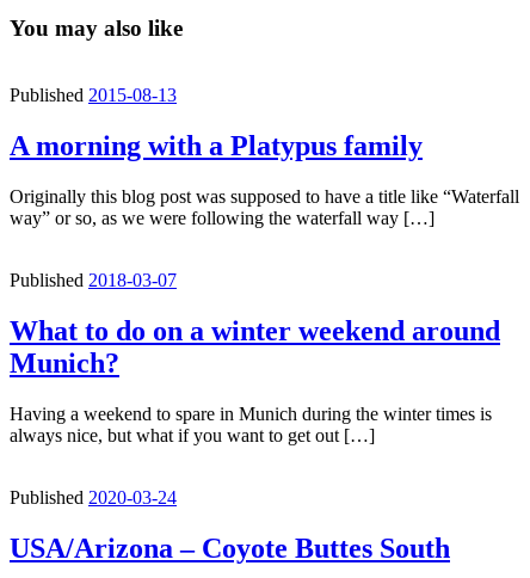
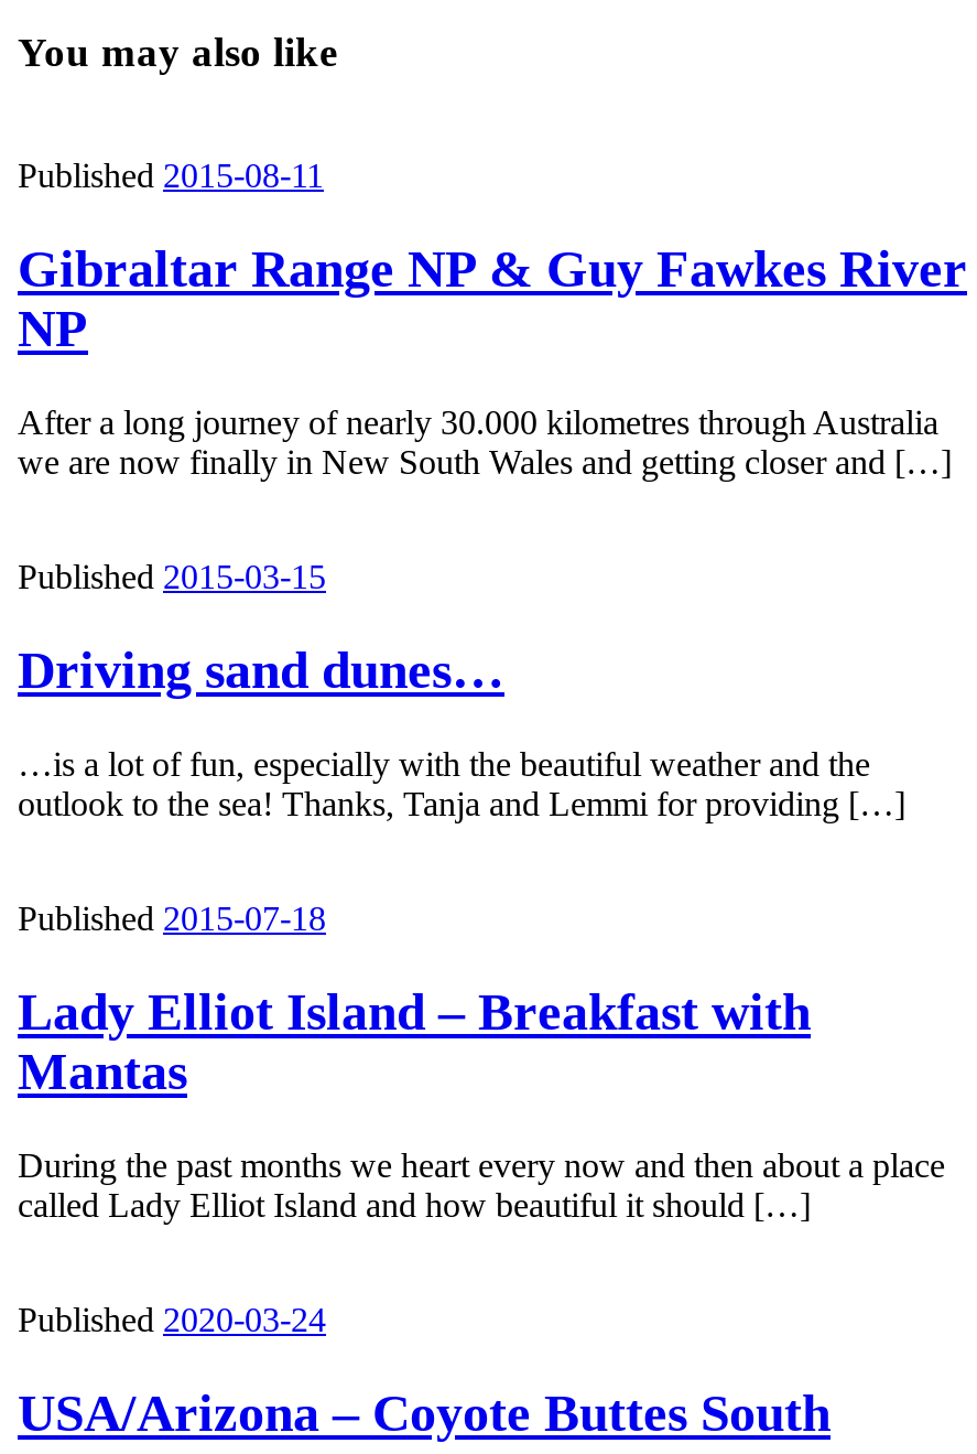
- Published 2015-08-13
- A morning with a Platypus family
- Originally this blog post was supposed to have a title like “Waterfall
- way” or so, as we were following the waterfall way […]
- Published 2018-03-07
- What to do on a winter weekend around
- Munich?
- Having a weekend to spare in Munich during the winter times is
- always nice, but what if you want to get out […]
+ Published 2015-08-11
+ Gibraltar Range NP & Guy Fawkes River
+ NP
+ After a long journey of nearly 30.000 kilometres through Australia
+ we are now finally in New South Wales and getting closer and […]
+ Published 2015-03-15
+ Driving sand dunes…
+ …is a lot of fun, especially with the beautiful weather and the
+ outlook to the sea! Thanks, Tanja and Lemmi for providing […]
+ Published 2015-07-18
+ Lady Elliot Island – Breakfast with
+ Mantas
+ During the past months we heart every now and then about a place
+ called Lady Elliot Island and how beautiful it should […]
